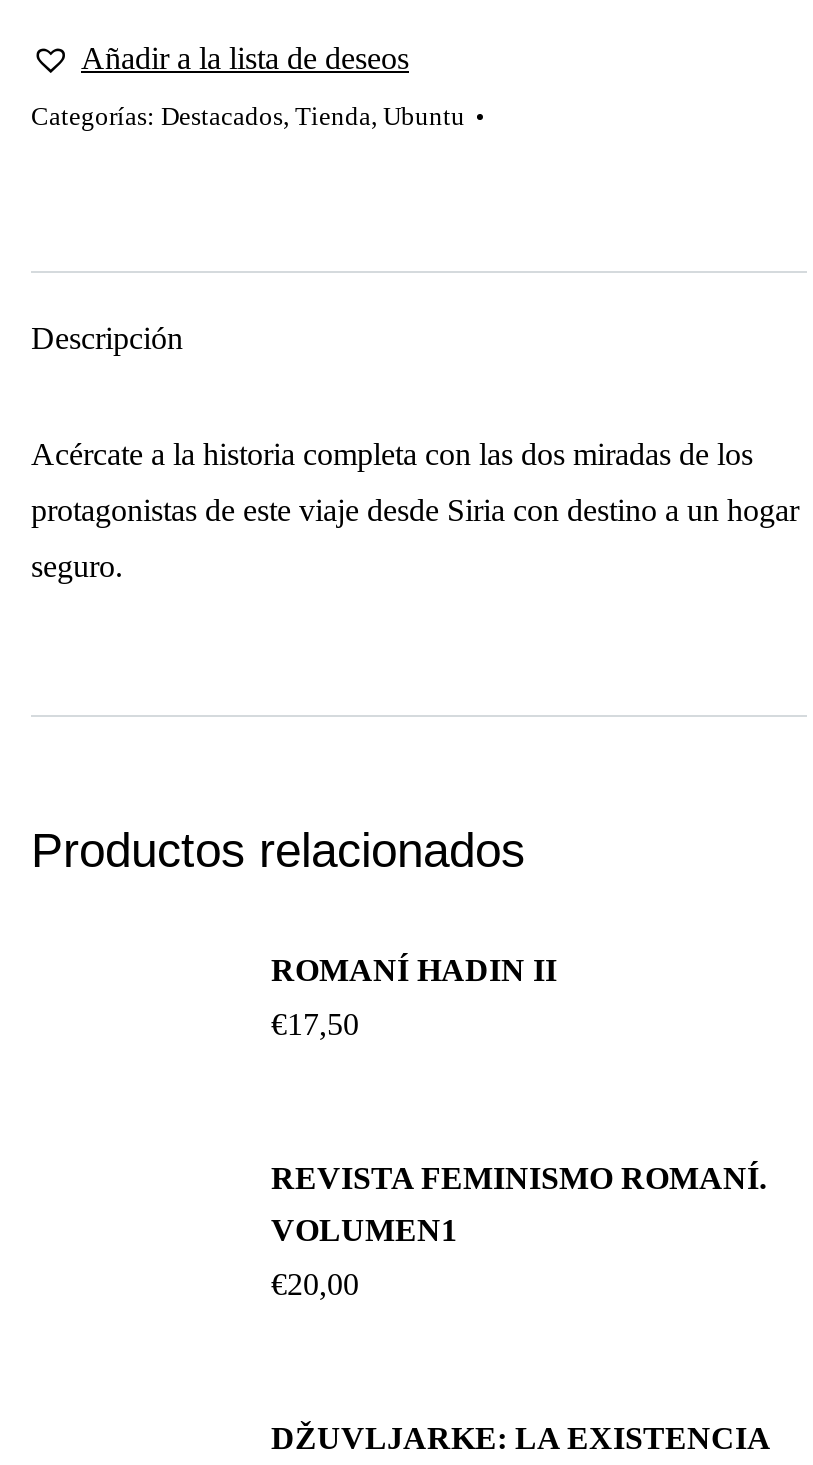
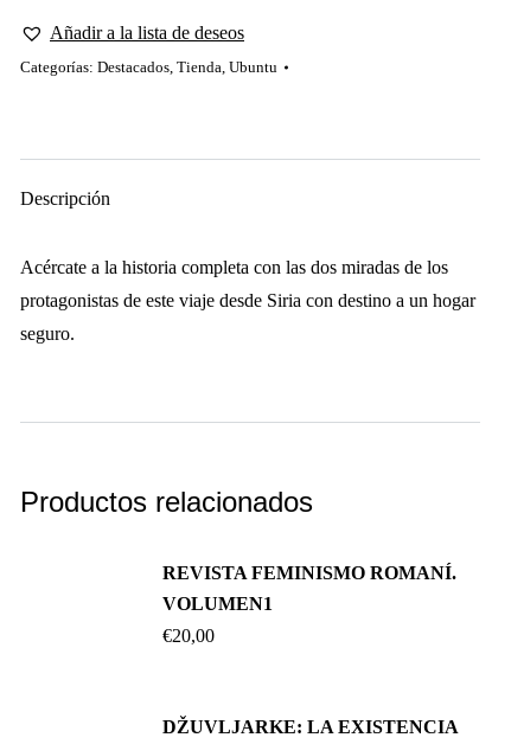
- ROMANÍ HADIN II
- €17,50
